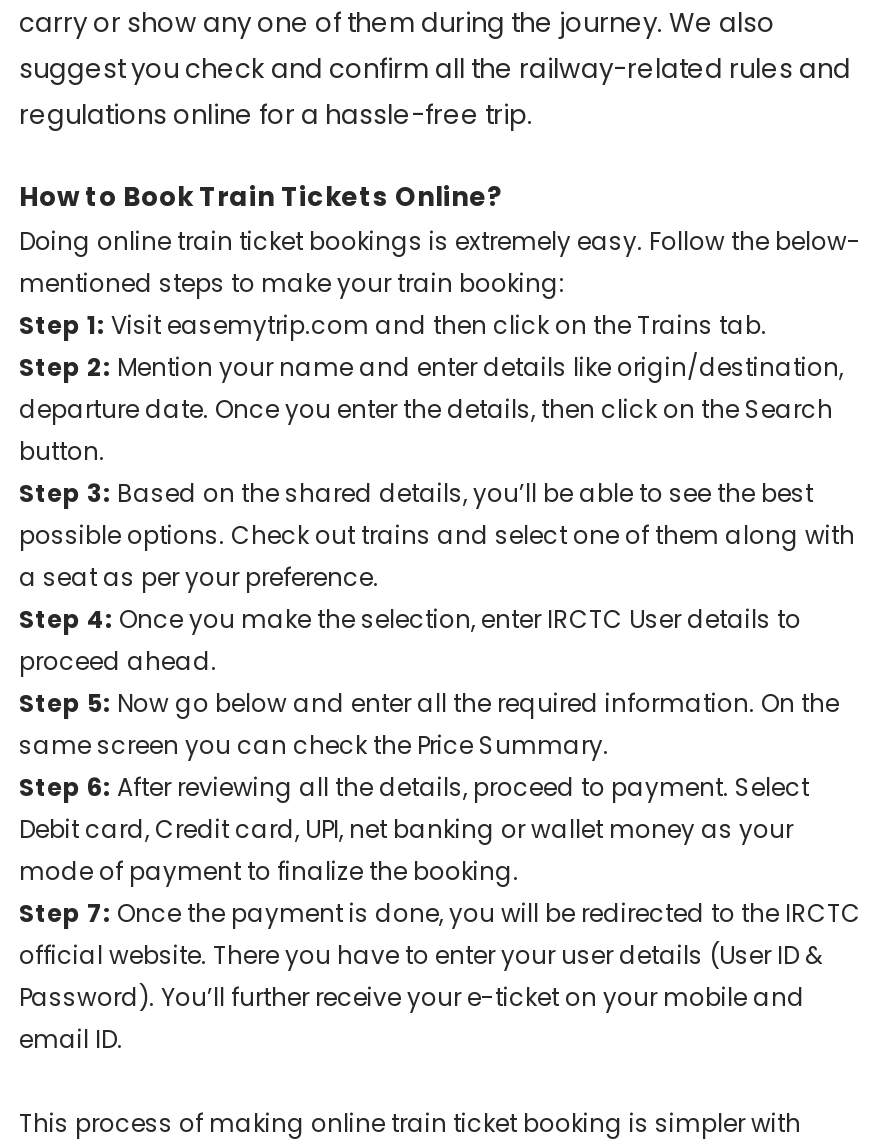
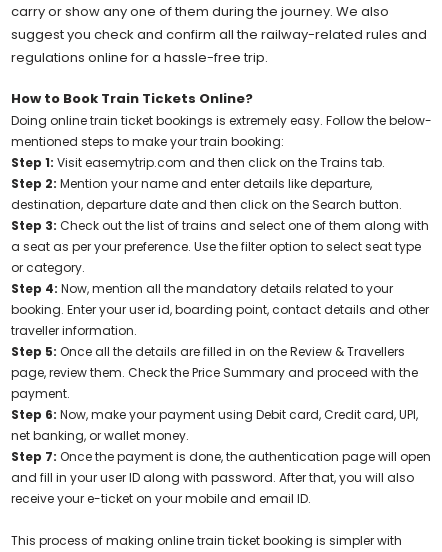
- Step 2: Mention your name and enter details like origin/destination,
- departure date. Once you enter the details, then click on the Search
- button.
- Step 3: Based on the shared details, you’ll be able to see the best
- possible options. Check out trains and select one of them along with
- a seat as per your preference.
- Step 4: Once you make the selection, enter IRCTC User details to
- proceed ahead.
- Step 5: Now go below and enter all the required information. On the
- same screen you can check the Price Summary.
- Step 6: After reviewing all the details, proceed to payment. Select
- Debit card, Credit card, UPI, net banking or wallet money as your
- mode of payment to finalize the booking.
- Step 7: Once the payment is done, you will be redirected to the IRCTC
- official website. There you have to enter your user details (User ID &
- Password). You’ll further receive your e-ticket on your mobile and
- email ID.
+ Step 2: Mention your name and enter details like departure,
+ destination, departure date and then click on the Search button.
+ Step 3: Check out the list of trains and select one of them along with
+ a seat as per your preference. Use the filter option to select seat type
+ or category.
+ Step 4: Now, mention all the mandatory details related to your
+ booking. Enter your user id, boarding point, contact details and other
+ traveller information.
+ Step 5: Once all the details are filled in on the Review & Travellers
+ page, review them. Check the Price Summary and proceed with the
+ payment.
+ Step 6: Now, make your payment using Debit card, Credit card, UPI,
+ net banking, or wallet money.
+ Step 7: Once the payment is done, the authentication page will open
+ and fill in your user ID along with password. After that, you will also
+ receive your e-ticket on your mobile and email ID.
